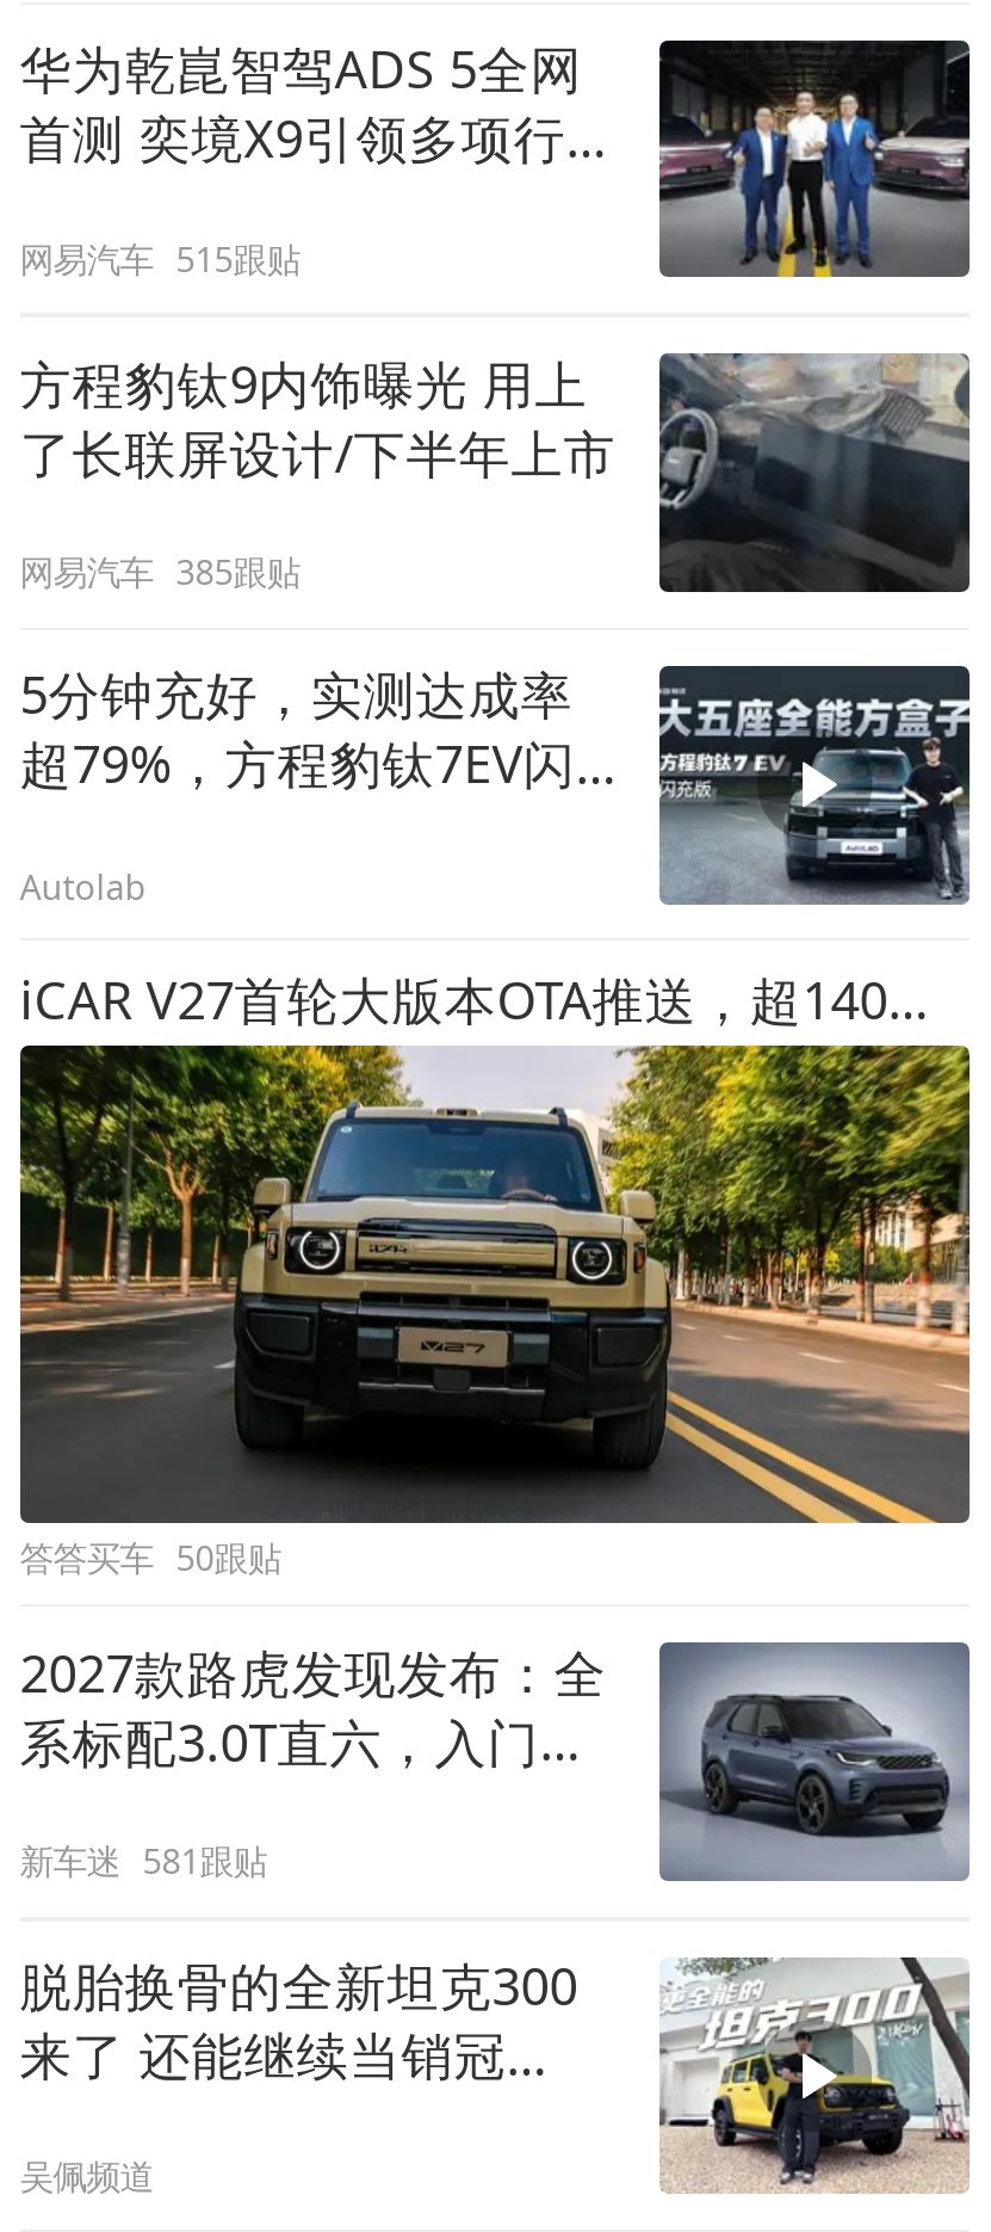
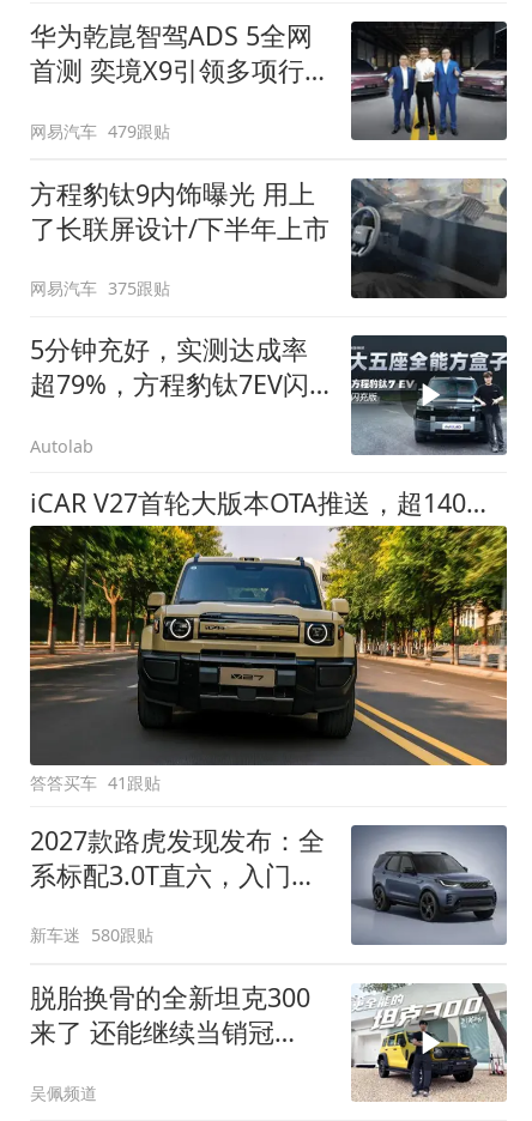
- 网易汽车 515跟贴
+ 网易汽车 479跟贴

- 网易汽车 385跟贴
+ 网易汽车 375跟贴

- 答答买车 50跟贴
+ 答答买车 41跟贴

- 新车迷 581跟贴
+ 新车迷 580跟贴
